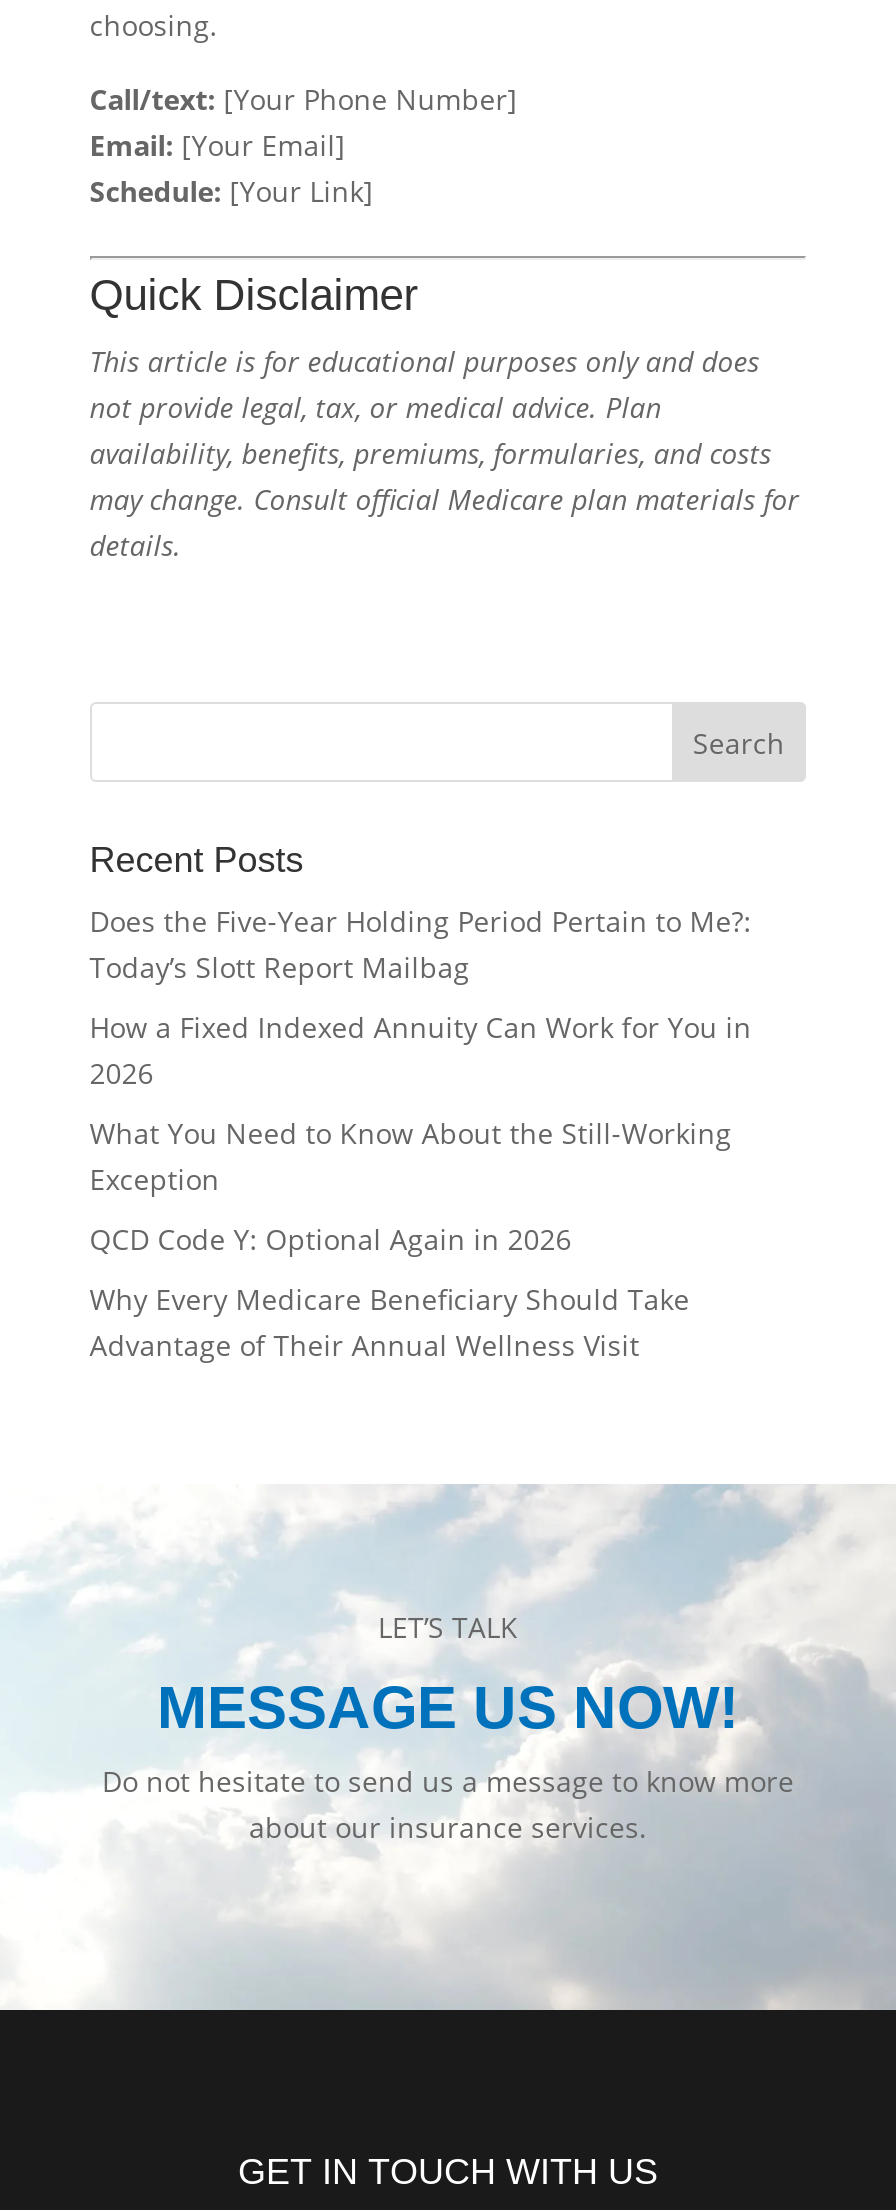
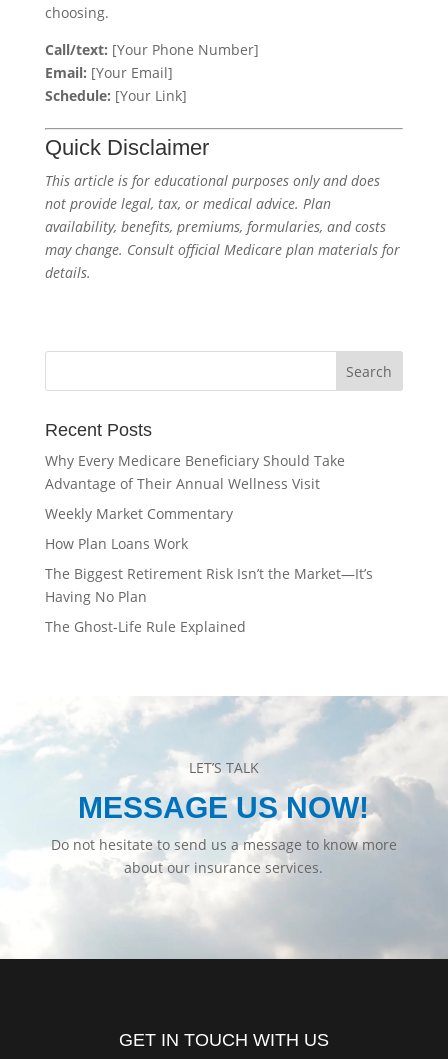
- Does the Five-Year Holding Period Pertain to Me?:
- Today’s Slott Report Mailbag
- How a Fixed Indexed Annuity Can Work for You in
- 2026
- What You Need to Know About the Still-Working
- Exception
- QCD Code Y: Optional Again in 2026

moved up: Why Every Medicare Beneficiary Should Take | Advantage of Their Annual Wellness Visit

+ Weekly Market Commentary
+ How Plan Loans Work
+ The Biggest Retirement Risk Isn’t the Market—It’s
+ Having No Plan
+ The Ghost-Life Rule Explained
